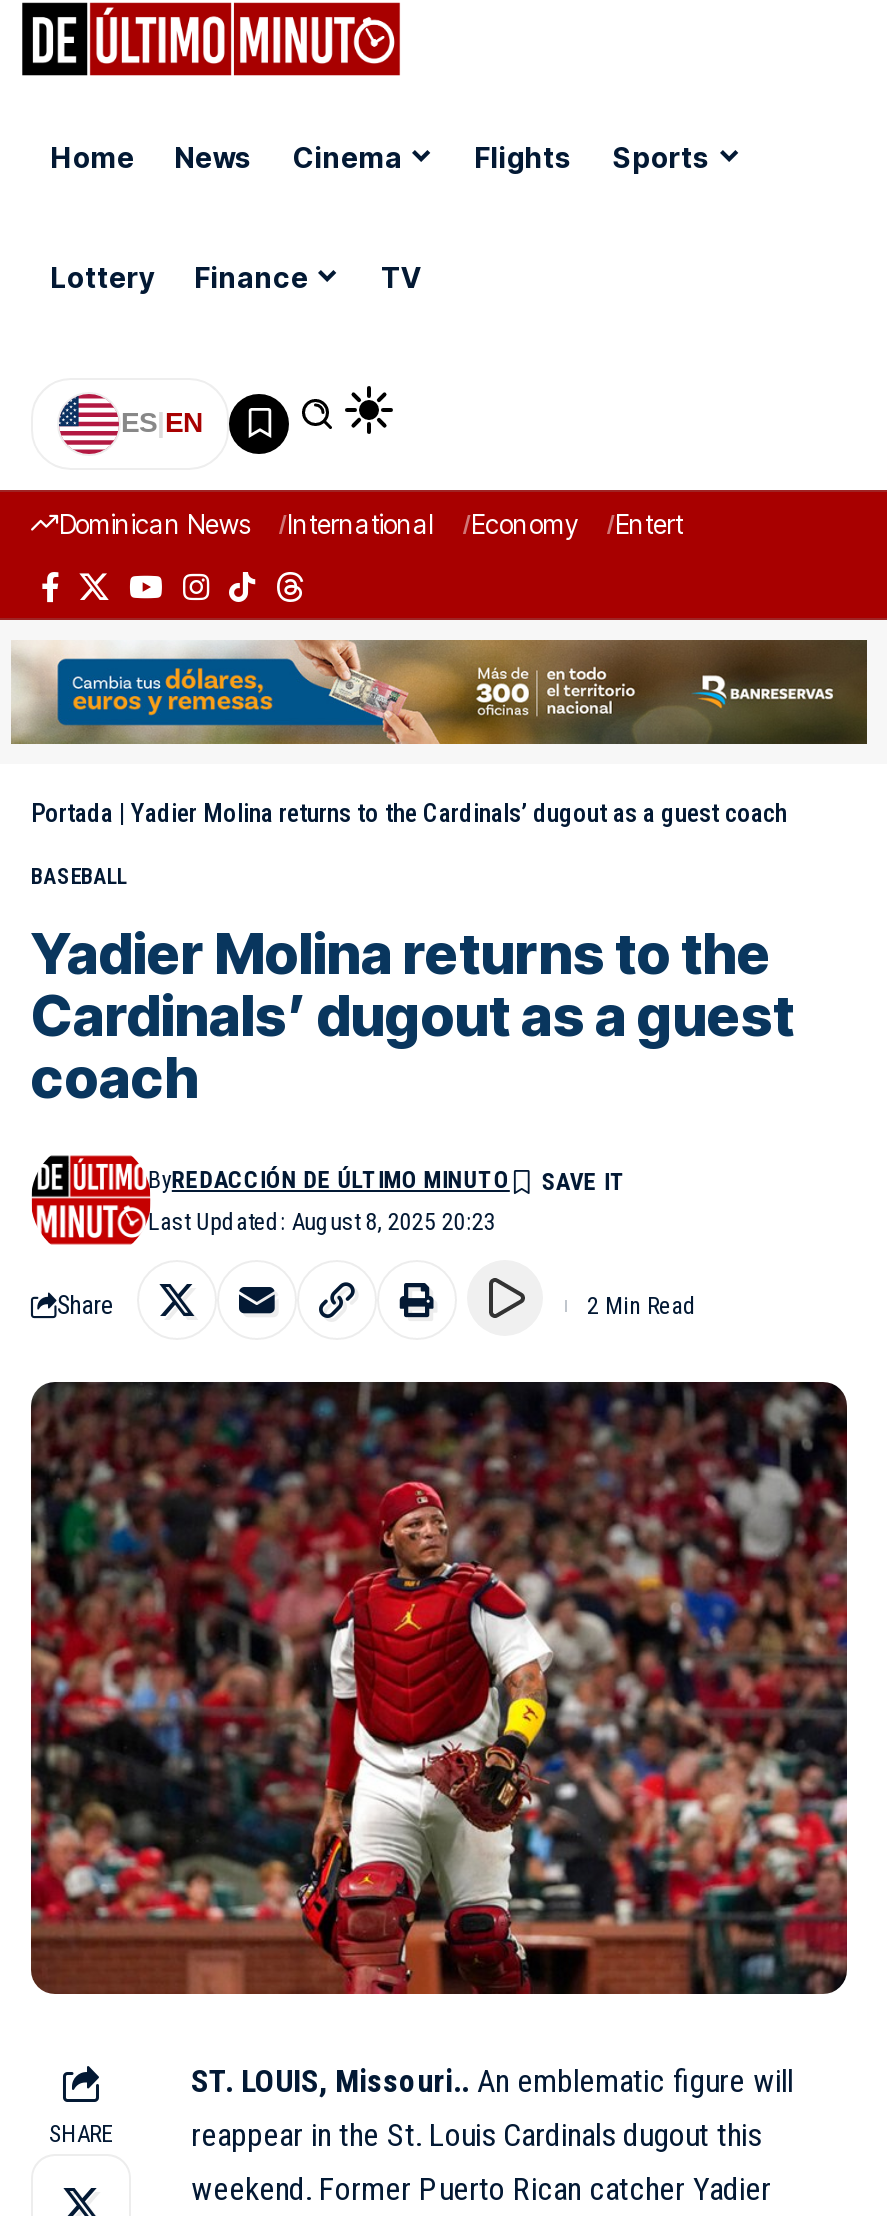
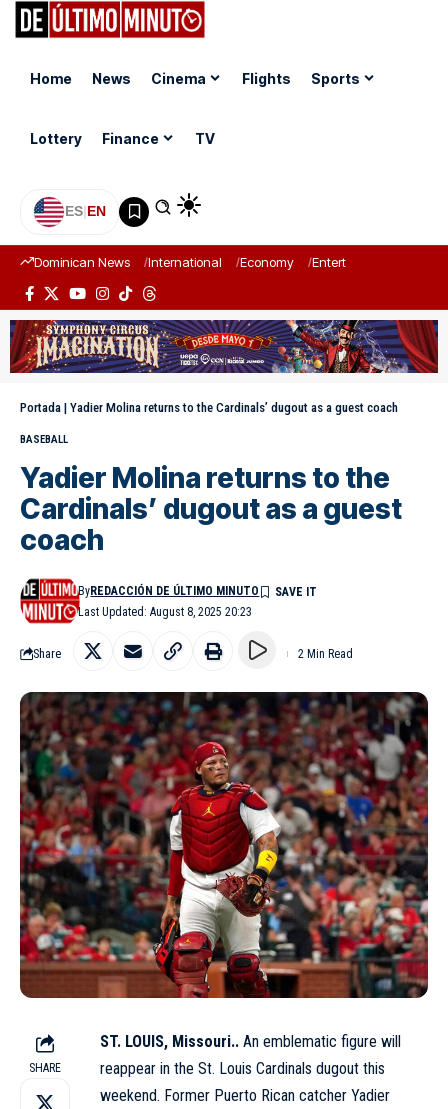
- [image]
+ [image]
